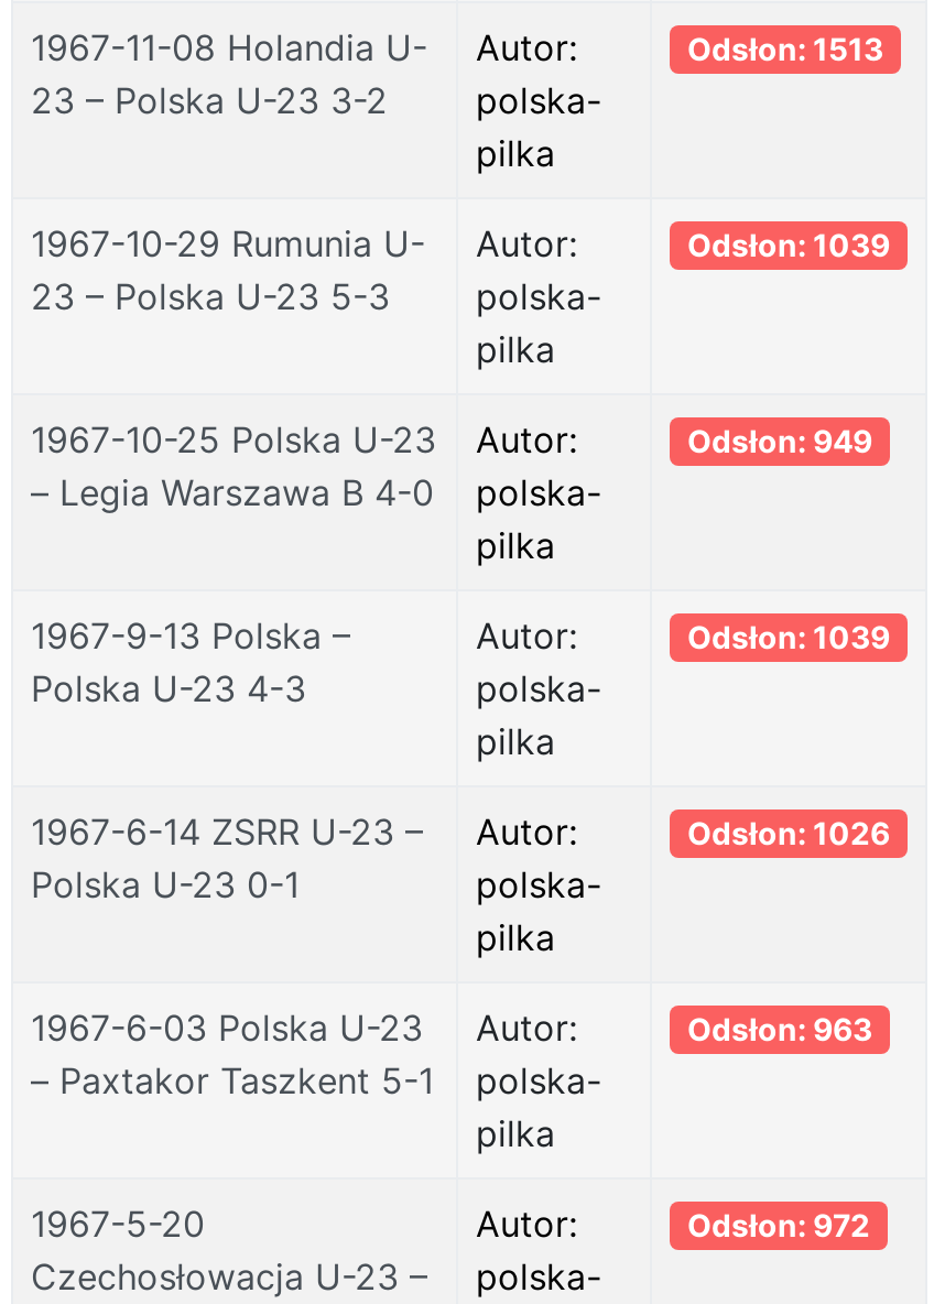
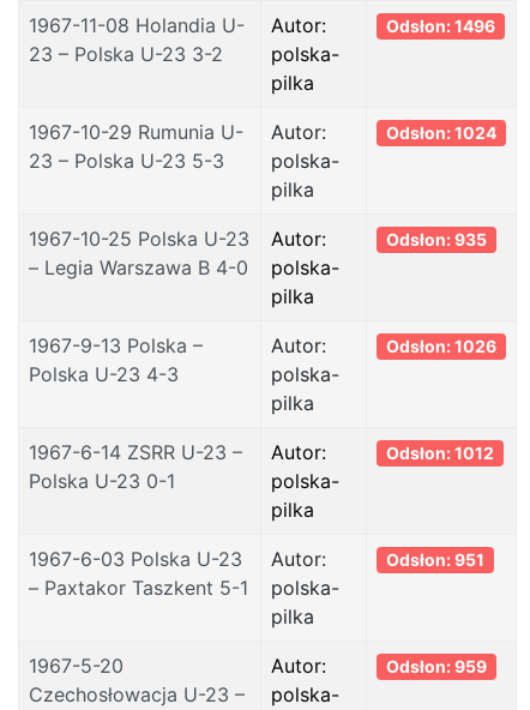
- Odsłon: 1513
+ Odsłon: 1496

- Odsłon: 1039
+ Odsłon: 1024

- Odsłon: 949
+ Odsłon: 935

- Odsłon: 1039
+ Odsłon: 1026

- Odsłon: 1026
+ Odsłon: 1012

- Odsłon: 963
+ Odsłon: 951

- Odsłon: 972
+ Odsłon: 959
